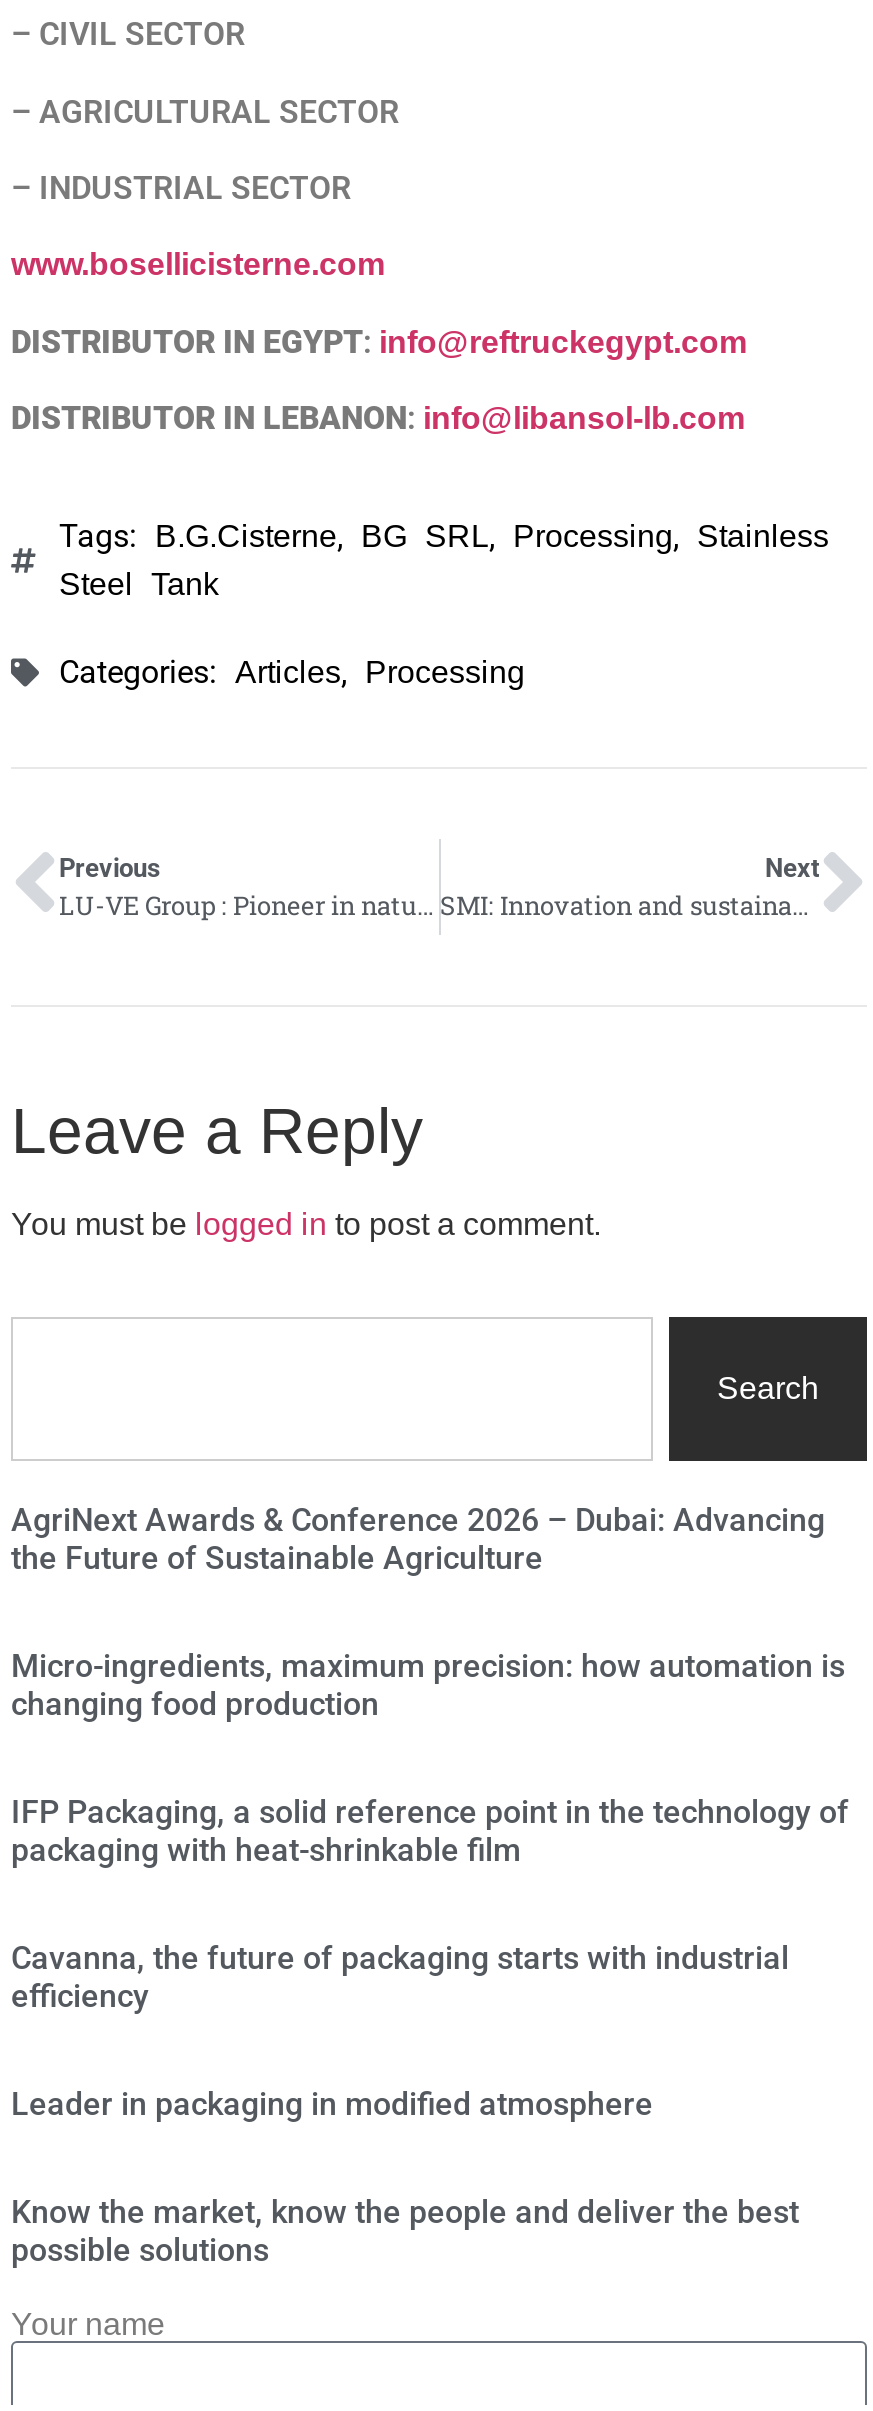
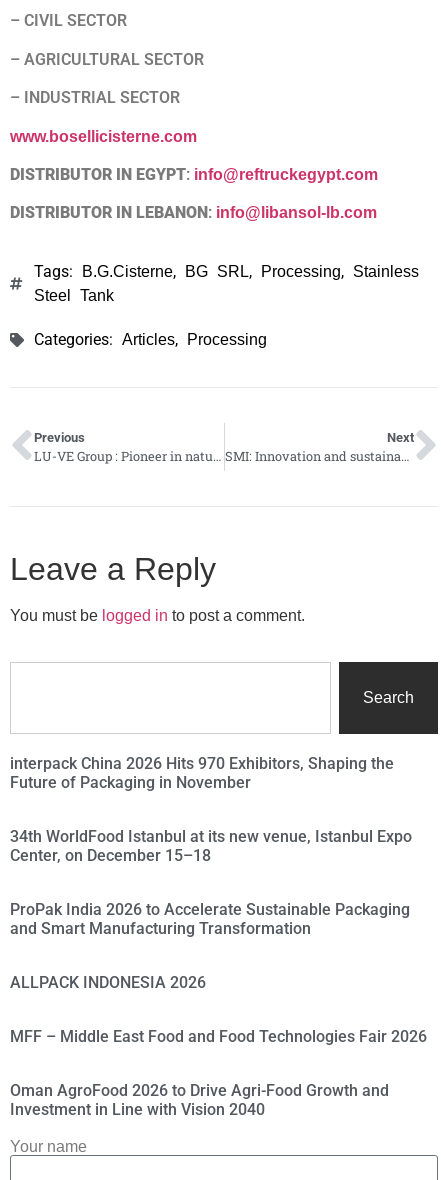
- AgriNext Awards & Conference 2026 – Dubai: Advancing
- the Future of Sustainable Agriculture
+ interpack China 2026 Hits 970 Exhibitors, Shaping the
+ Future of Packaging in November

- Micro-ingredients, maximum precision: how automation is
- changing food production
+ 34th WorldFood Istanbul at its new venue, Istanbul Expo
+ Center, on December 15–18

- IFP Packaging, a solid reference point in the technology of
- packaging with heat-shrinkable film
+ ProPak India 2026 to Accelerate Sustainable Packaging
+ and Smart Manufacturing Transformation

- Cavanna, the future of packaging starts with industrial
- efficiency
+ ALLPACK INDONESIA 2026

- Leader in packaging in modified atmosphere
+ MFF – Middle East Food and Food Technologies Fair 2026

- Know the market, know the people and deliver the best
- possible solutions
+ Oman AgroFood 2026 to Drive Agri-Food Growth and
+ Investment in Line with Vision 2040
